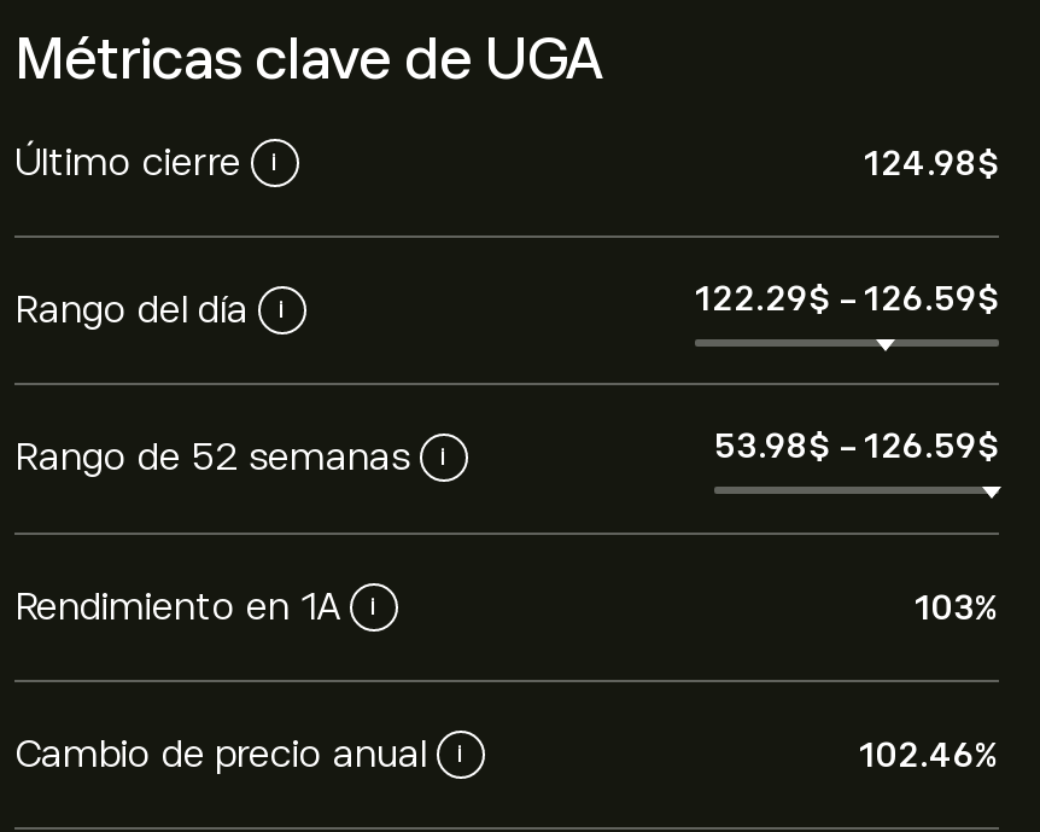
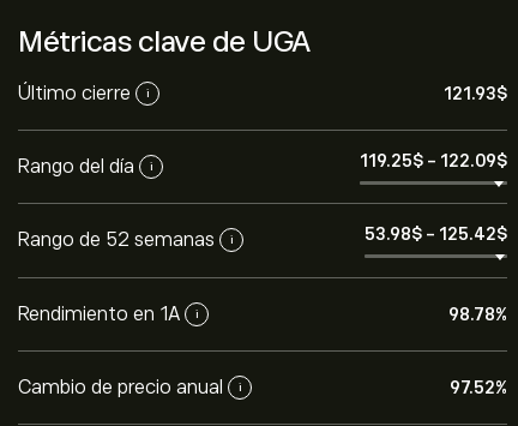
- 124.98$
+ 121.93$

- 122.29$- 126.59$
+ 119.25$- 122.09$

- 53.98$- 126.59$
+ 53.98$- 125.42$

- 103%
+ 98.78%

- 102.46%
+ 97.52%
